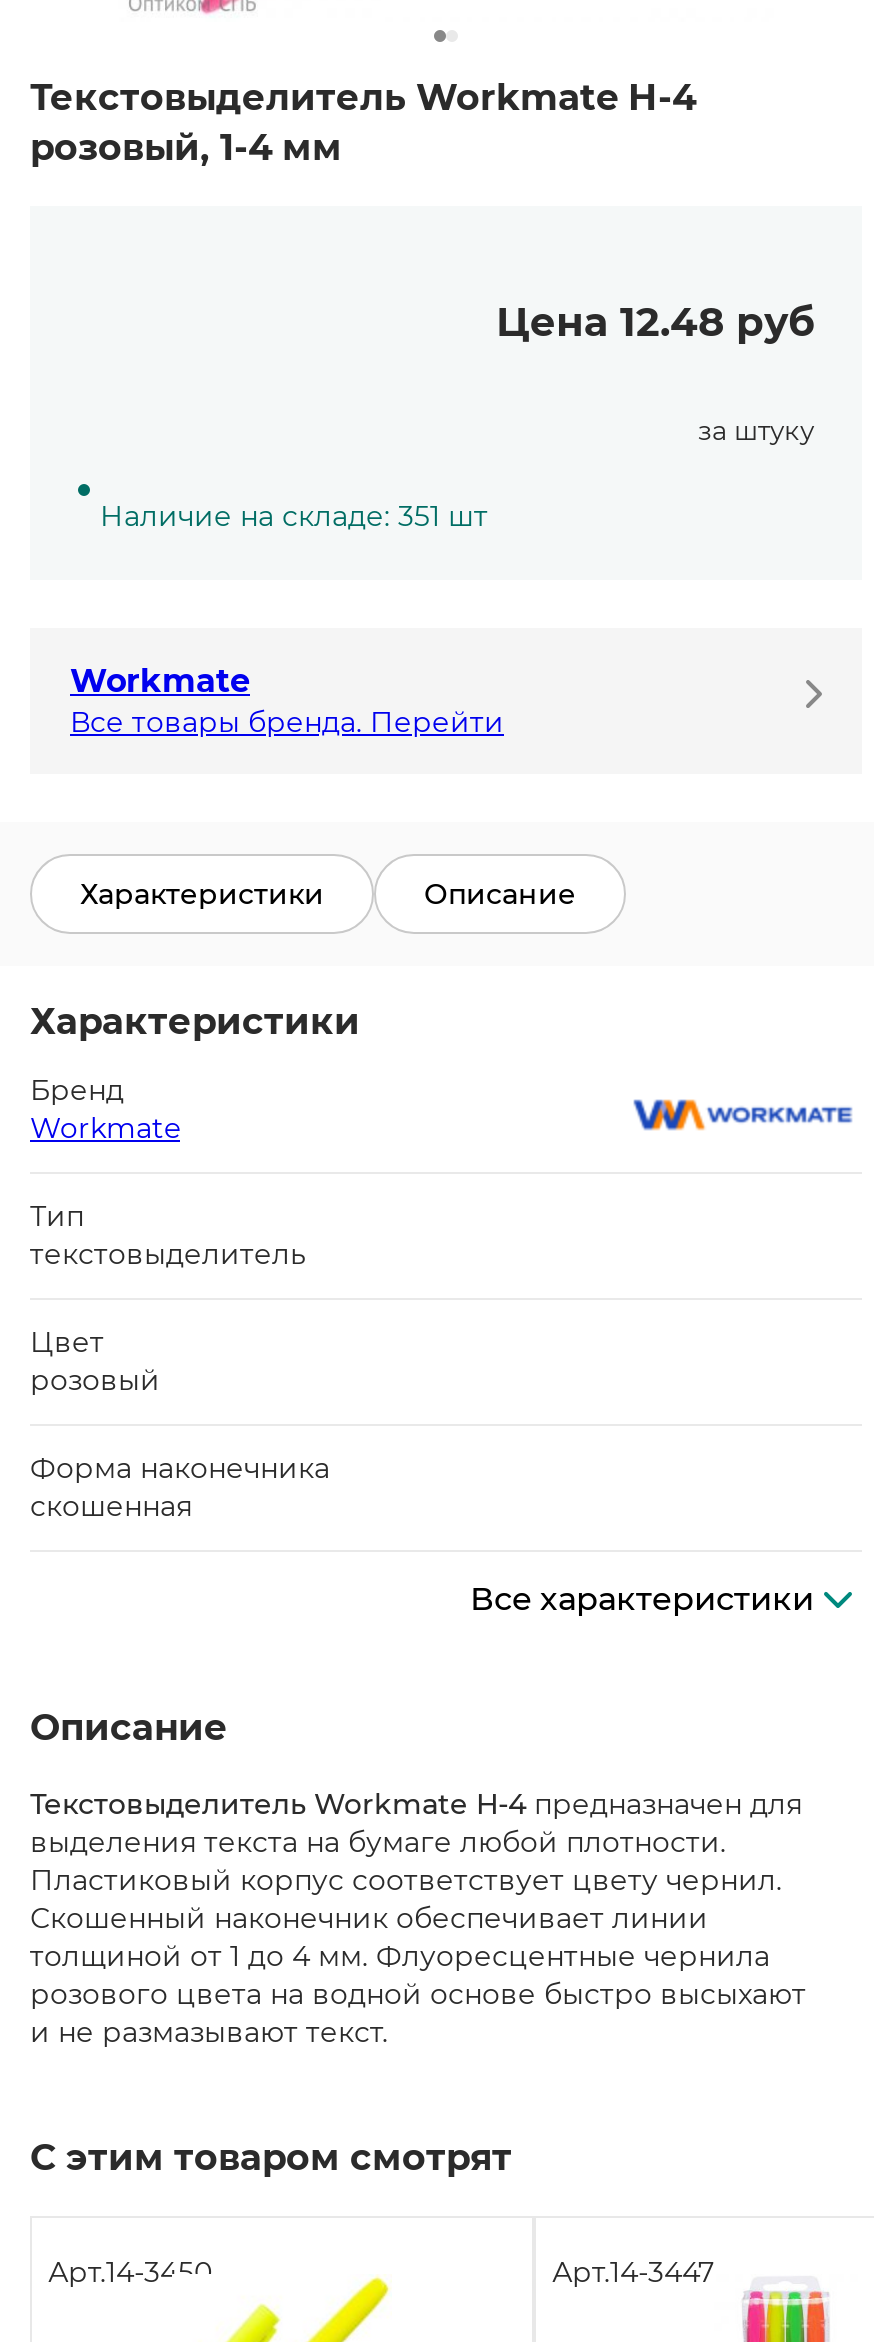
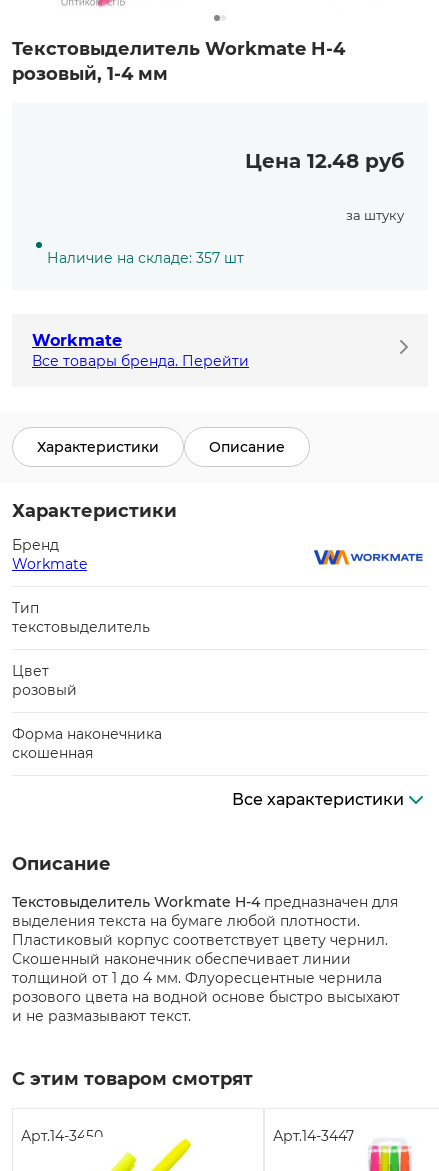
- Наличие на складе: 351 шт
+ Наличие на складе: 357 шт
